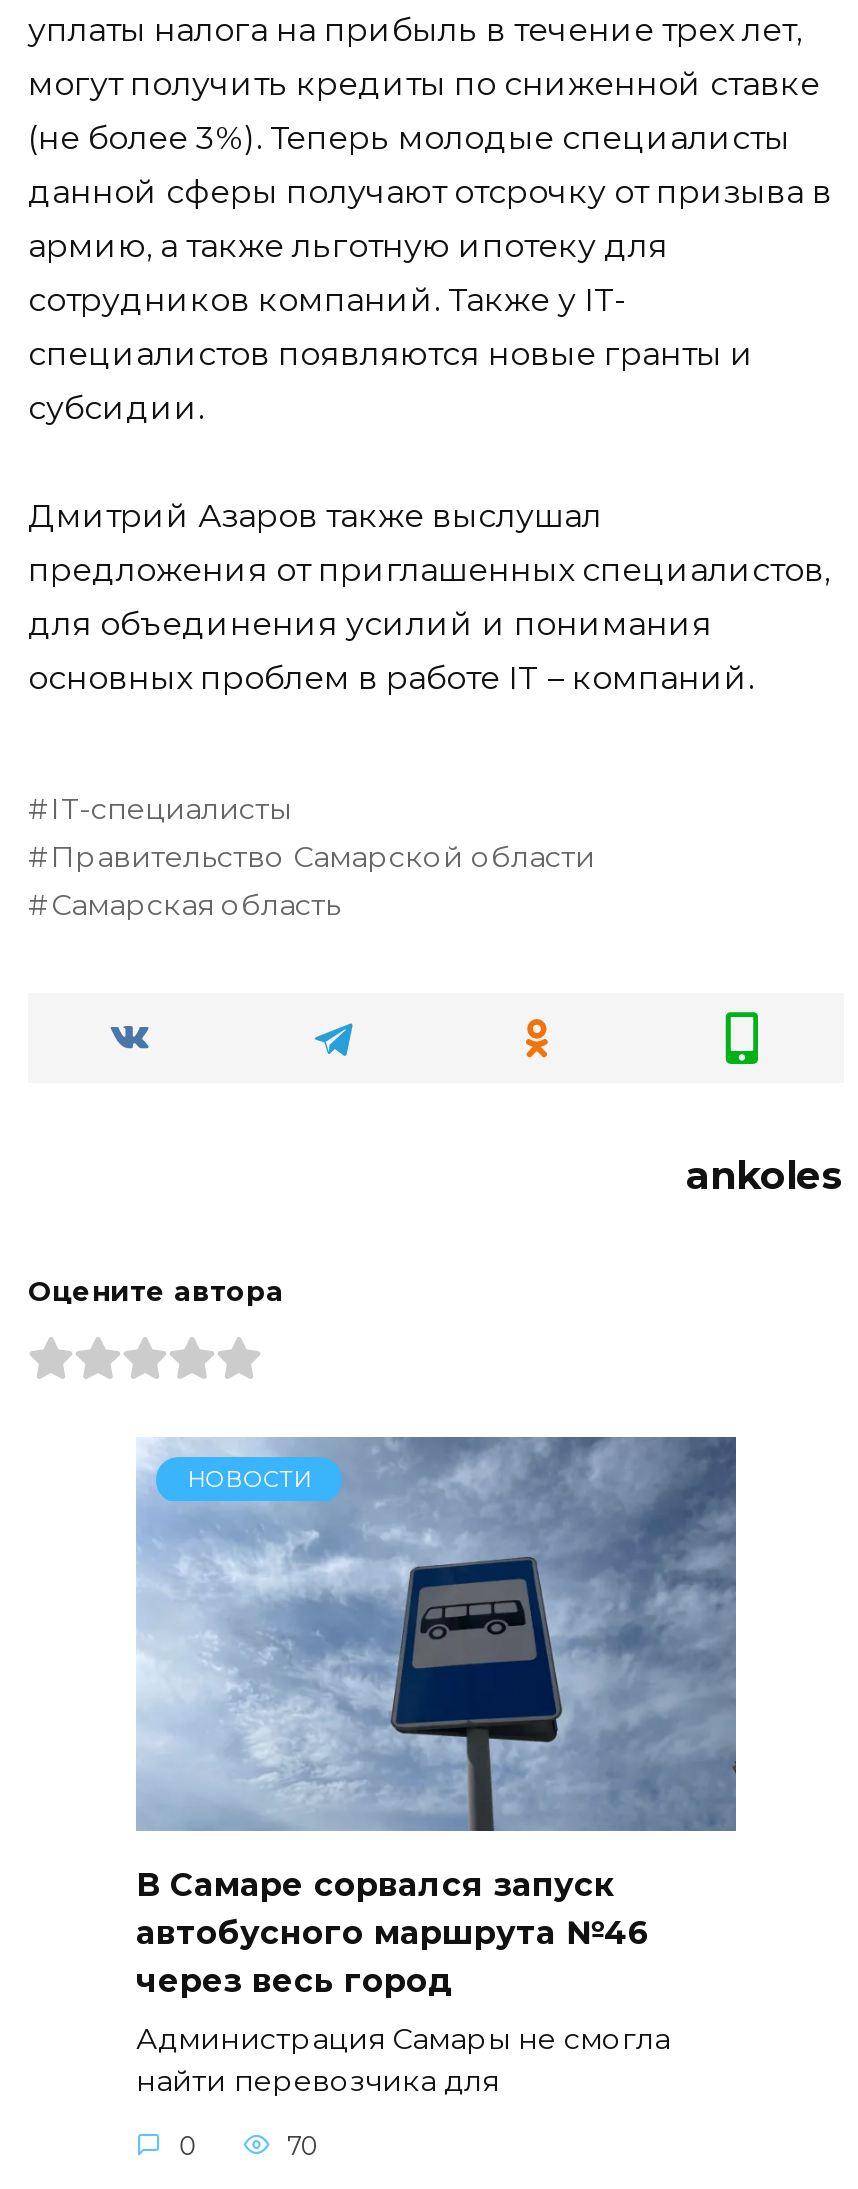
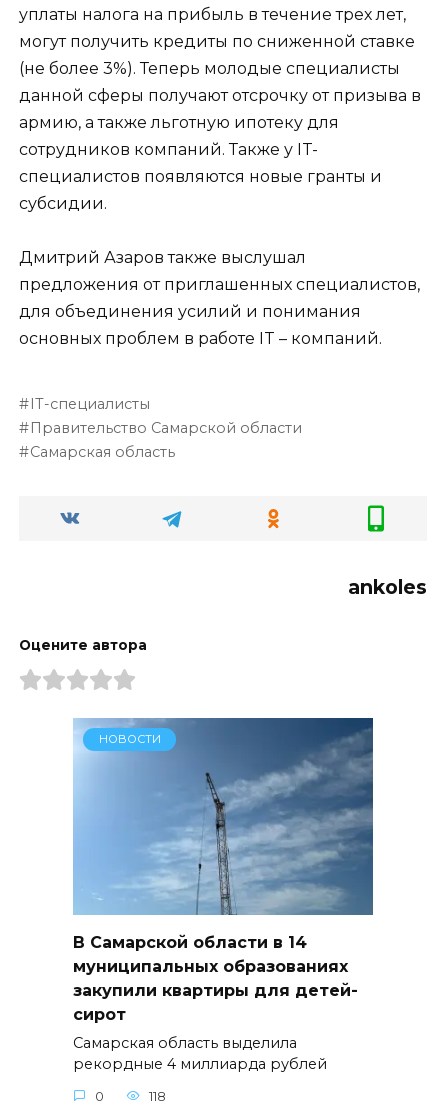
- [image]
- В Самаре сорвался запуск
- автобусного маршрута №46
- через весь город
+ [image]
+ В Самарской области в 14
+ муниципальных образованиях
+ закупили квартиры для детей-
+ сирот

- Администрация Самары не смогла
- найти перевозчика для
+ Самарская область выделила
+ рекордные 4 миллиарда рублей

- 70
+ 118
